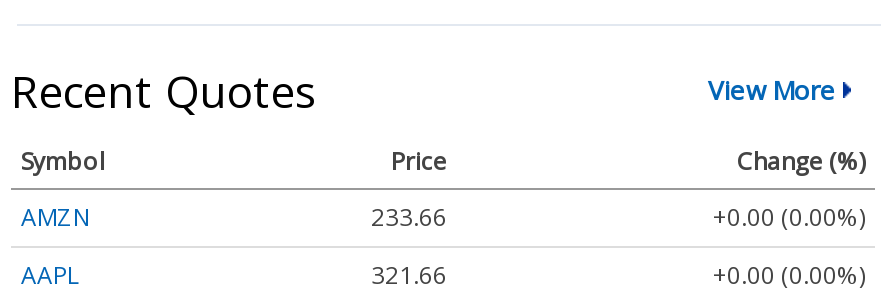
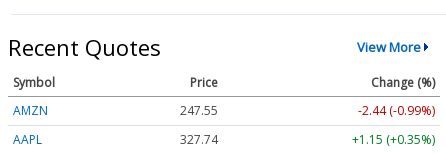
- 233.66
+ 247.55

- +0.00 (0.00%)
+ -2.44 (-0.99%)

- 321.66
+ 327.74

- +0.00 (0.00%)
+ +1.15 (+0.35%)
